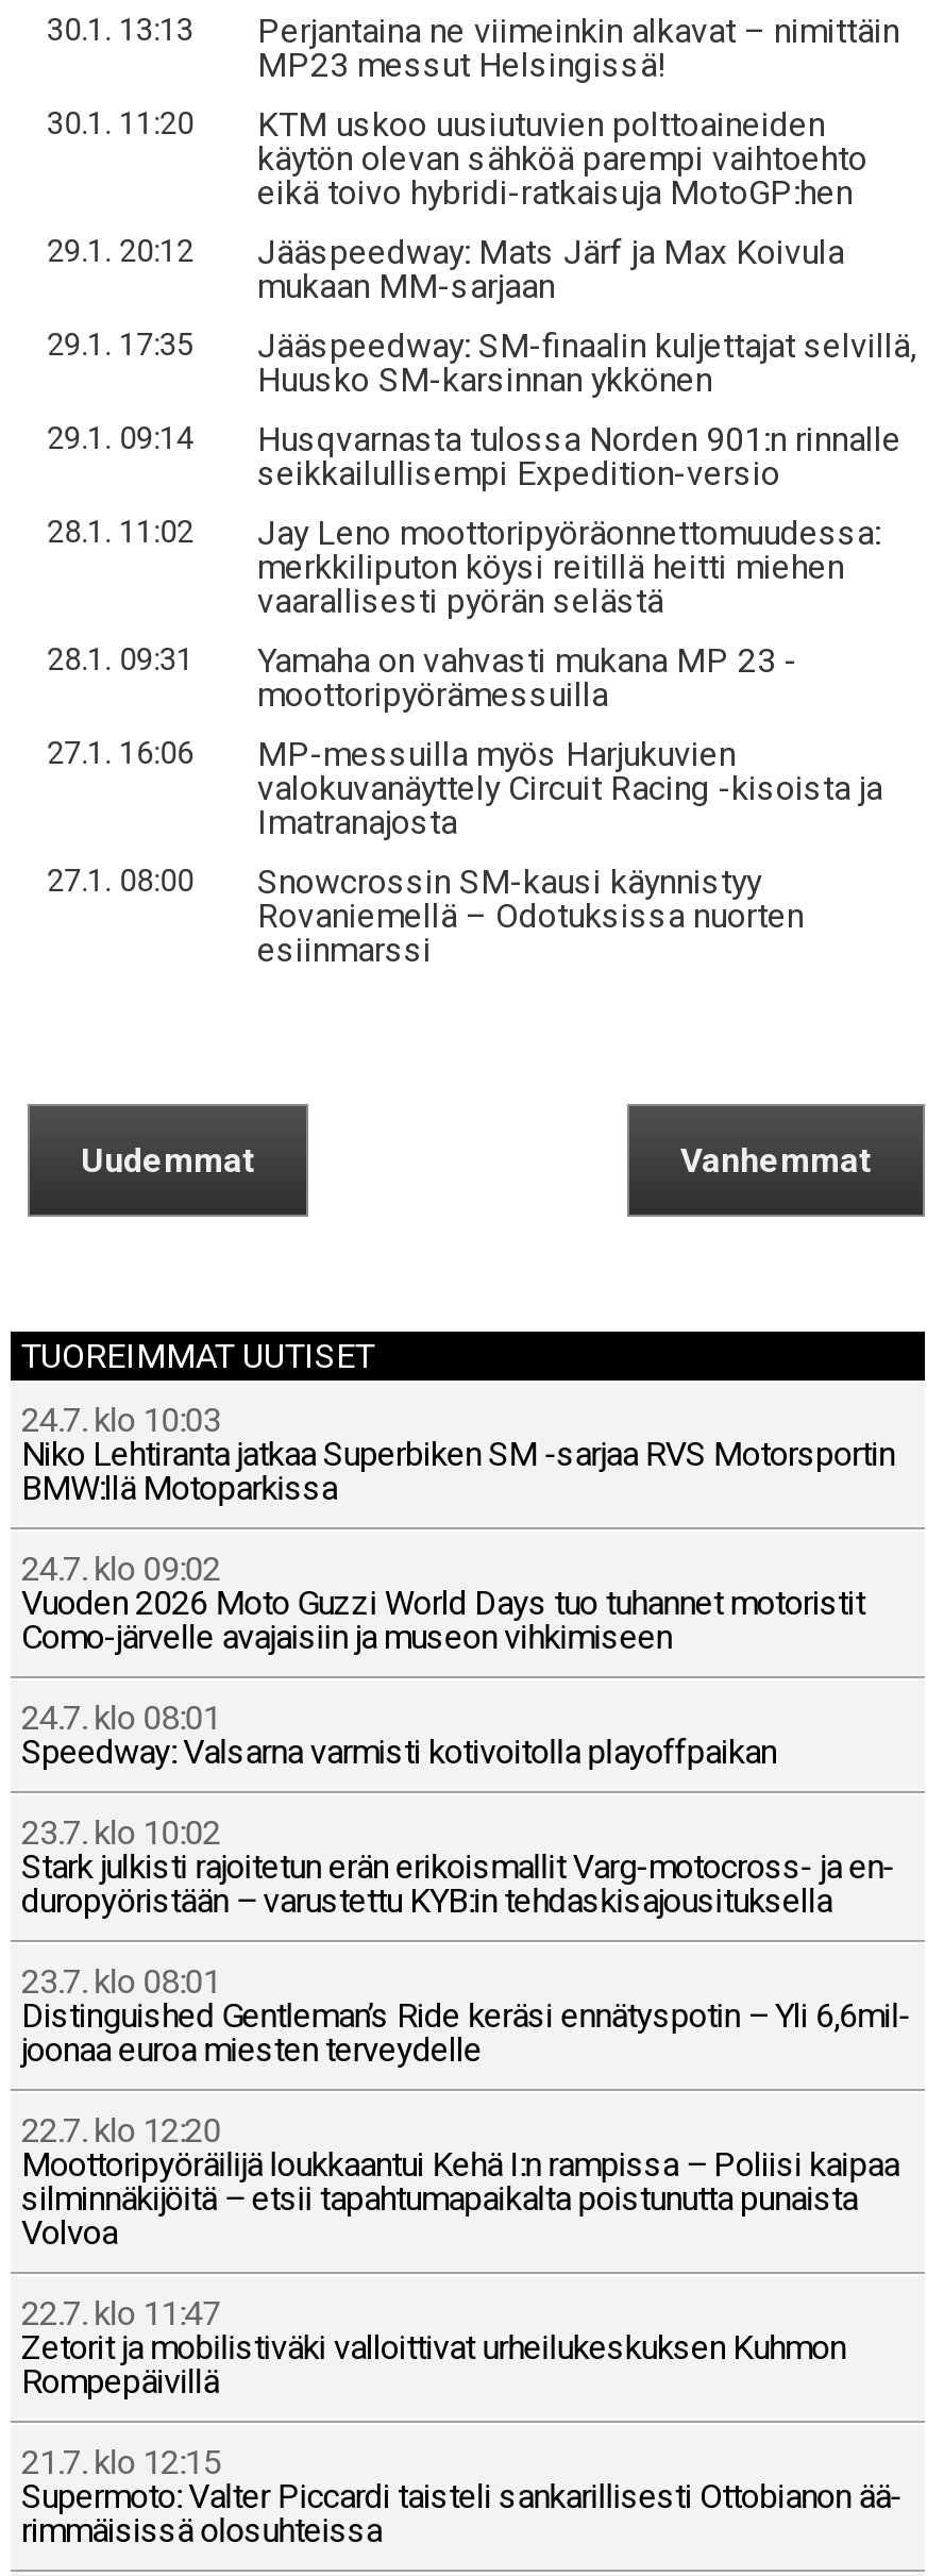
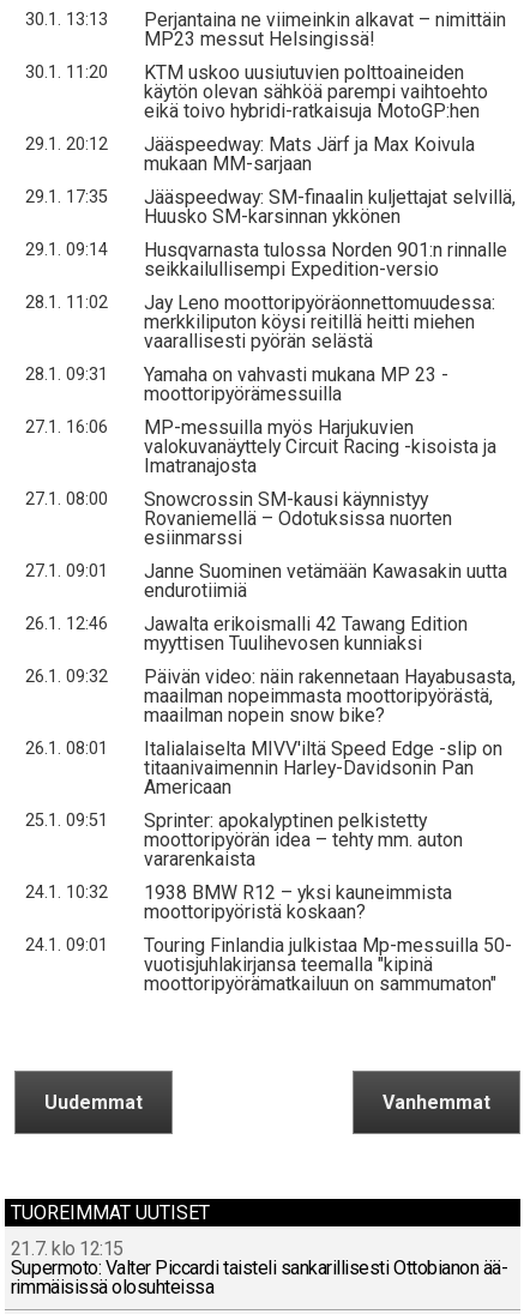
+ 27.1. 09:01
+ Janne Suominen vetämään Kawasakin uutta
+ endurotiimiä
+ 26.1. 12:46
+ Jawalta erikoismalli 42 Tawang Edition
+ myyttisen Tuulihevosen kunniaksi
+ 26.1. 09:32
+ Päivän video: näin rakennetaan Hayabusasta,
+ maailman nopeimmasta moottoripyörästä,
+ maailman nopein snow bike?
+ 26.1. 08:01
+ Italialaiselta MIVV'iltä Speed Edge -slip on
+ titaanivaimennin Harley-Davidsonin Pan
+ Americaan
+ 25.1. 09:51
+ Sprinter: apokalyptinen pelkistetty
+ moottoripyörän idea – tehty mm. auton
+ vararenkaista
+ 24.1. 10:32
+ 1938 BMW R12 – yksi kauneimmista
+ moottoripyöristä koskaan?
+ 24.1. 09:01
+ Touring Finlandia julkistaa Mp-messuilla 50-
+ vuotisjuhlakirjansa teemalla "kipinä
+ moottoripyörämatkailuun on sammumaton"

moved down: Uudemmat | Vanhemmat | TUOREIMMAT UUTISET

- 24.7. klo 10:03
- Niko Lehtiranta jatkaa Superbiken SM -sarjaa RVS Motorsportin
- BMW:llä Motoparkissa
- 24.7. klo 09:02
- Vuoden 2026 Moto Guzzi World Days tuo tuhannet motoristit
- Como-järvelle avajaisiin ja museon vihkimiseen
- 24.7. klo 08:01
- Speedway: Valsarna varmisti kotivoitolla playoffpaikan
- 23.7. klo 10:02
- Stark julkisti rajoitetun erän erikoismallit Varg-motocross- ja en
- duropyöristään – varustettu KYB:in tehdaskisajousituksella
- 23.7. klo 08:01
- Distinguished Gentleman’s Ride keräsi ennätyspotin – Yli 6,6mil
- joonaa euroa miesten terveydelle
- 22.7. klo 12:20
- Moottoripyöräilijä loukkaantui Kehä I:n rampissa – Poliisi kaipaa
- silminnäkijöitä – etsii tapahtumapaikalta poistunutta punaista
- Volvoa
- 22.7. klo 11:47
- Zetorit ja mobilistiväki valloittivat urheilukeskuksen Kuhmon
- Rompepäivillä
